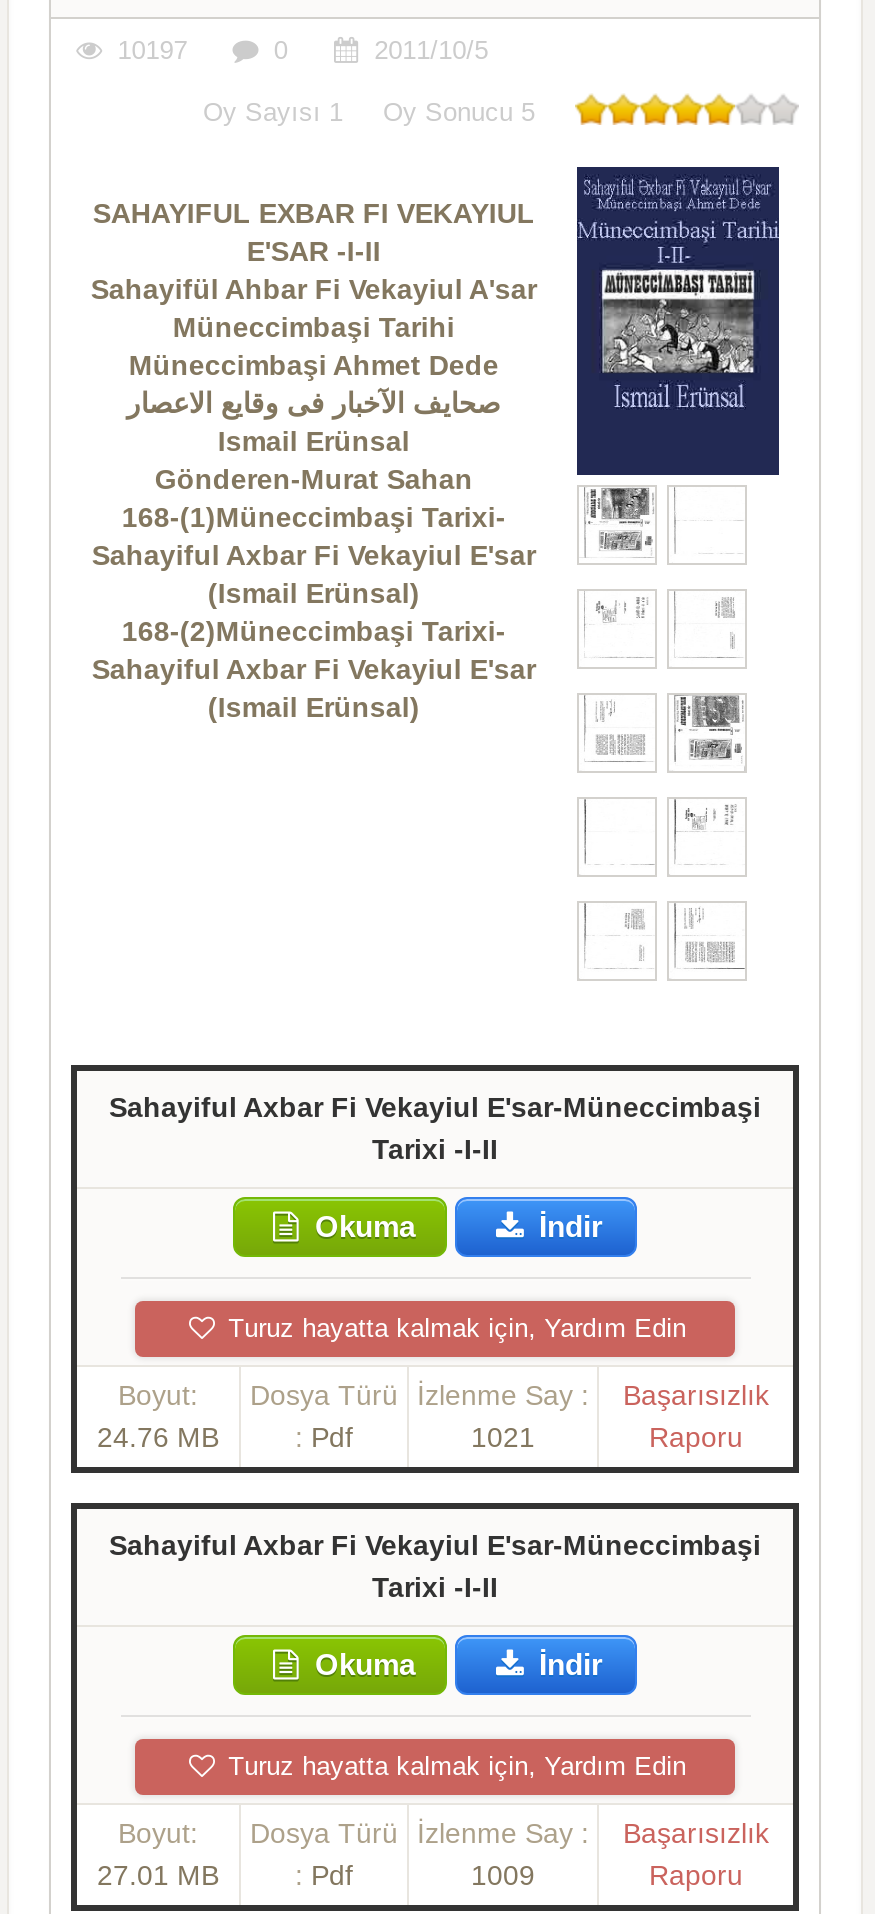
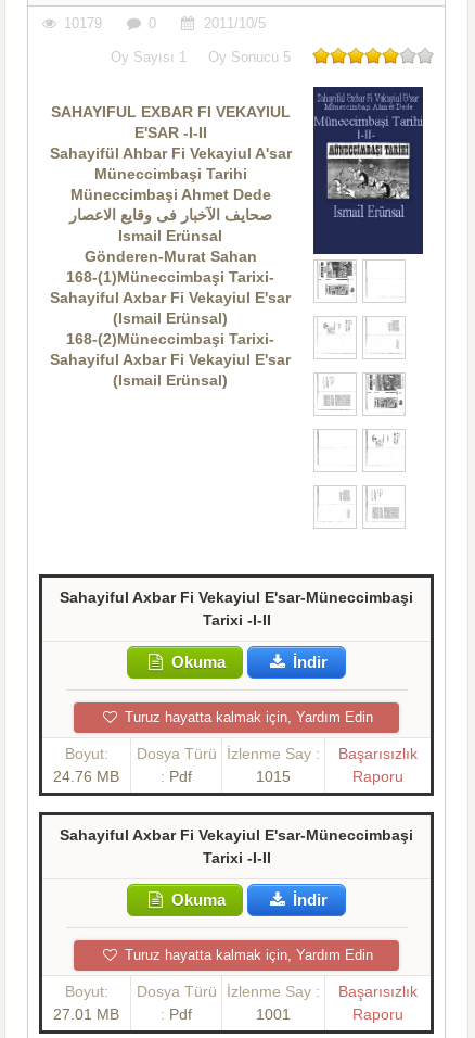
- 10197
+ 10179

- 1021
+ 1015

- 1009
+ 1001
